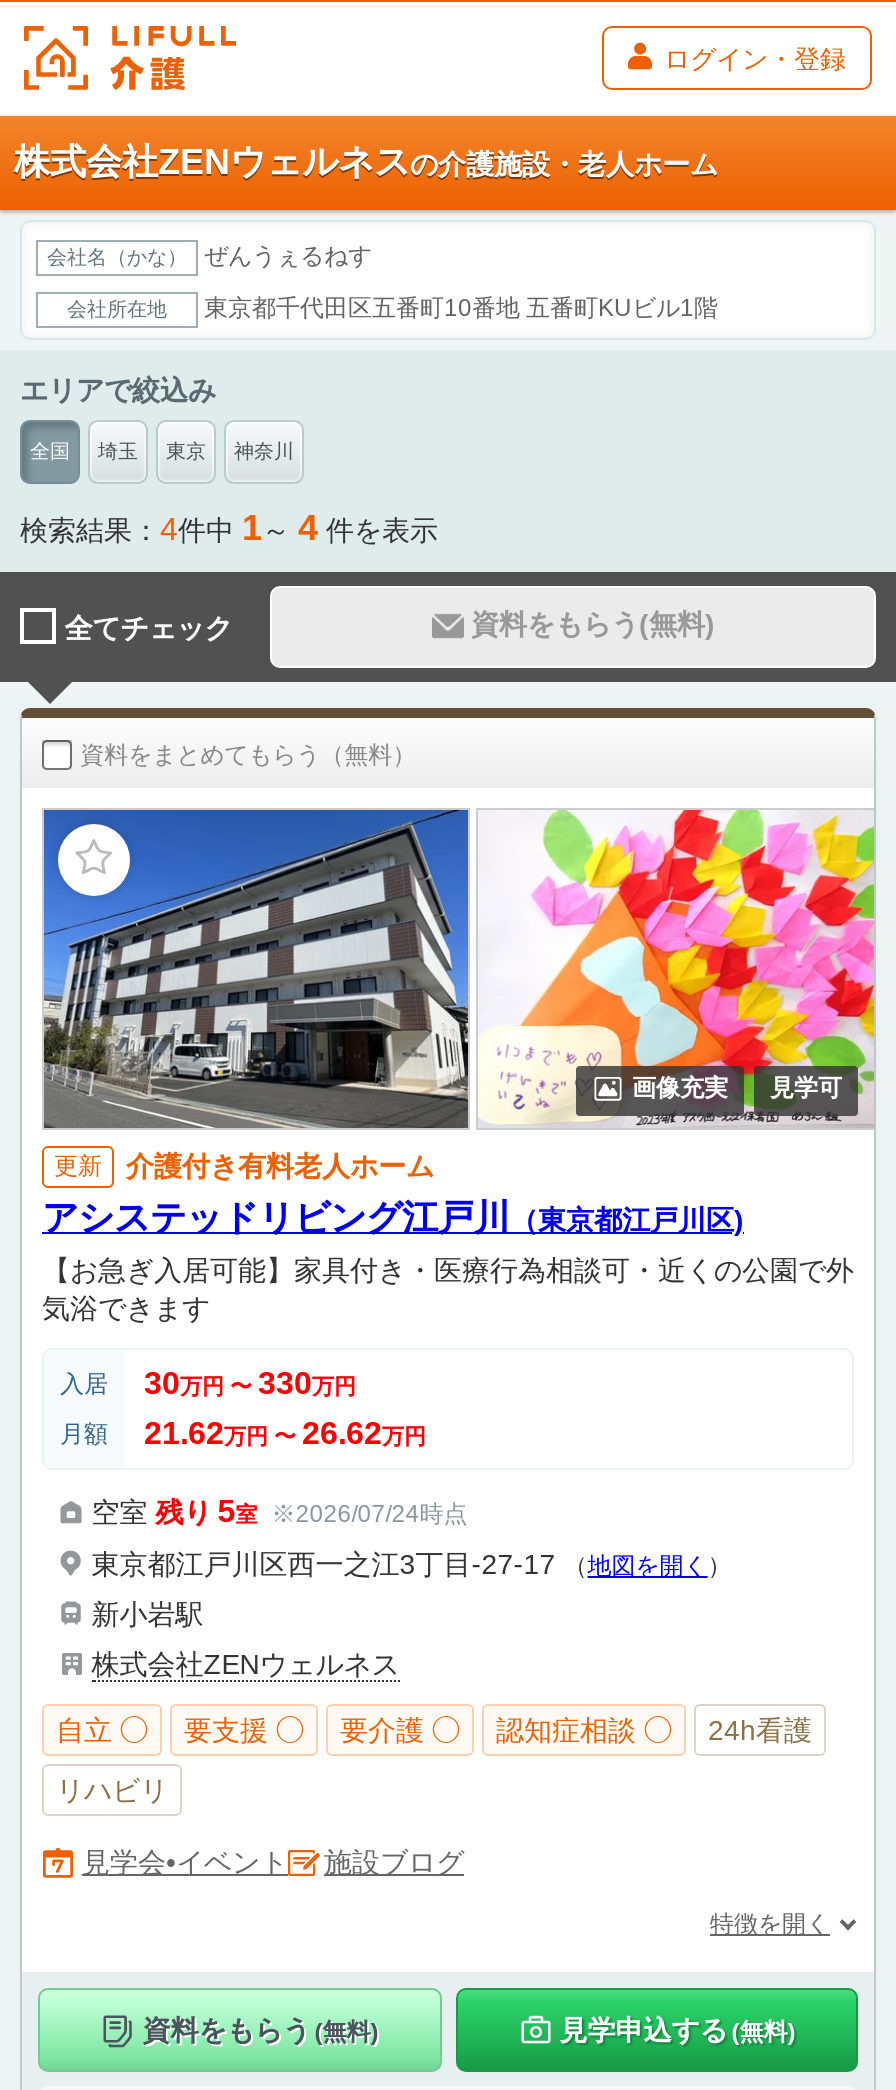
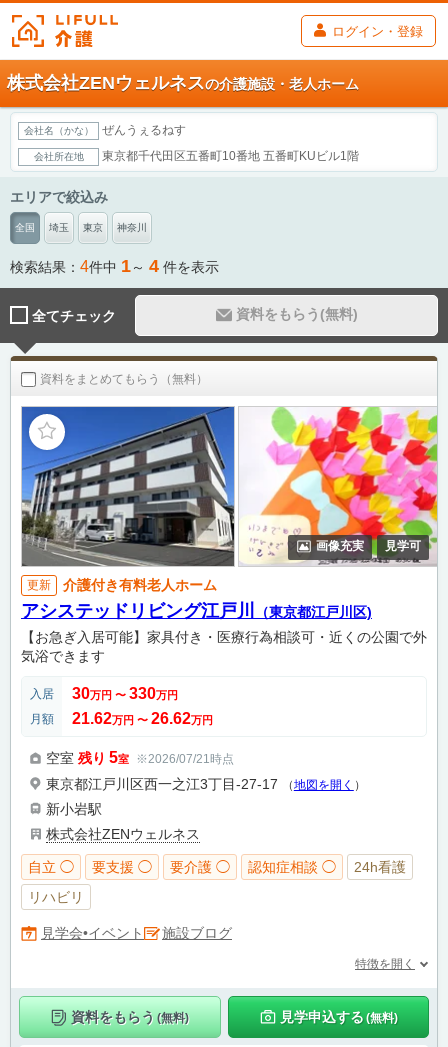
- 空室残り 5室 ※2026/07/24時点
+ 空室残り 5室 ※2026/07/21時点
